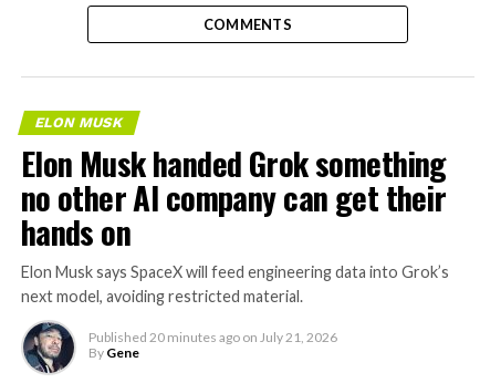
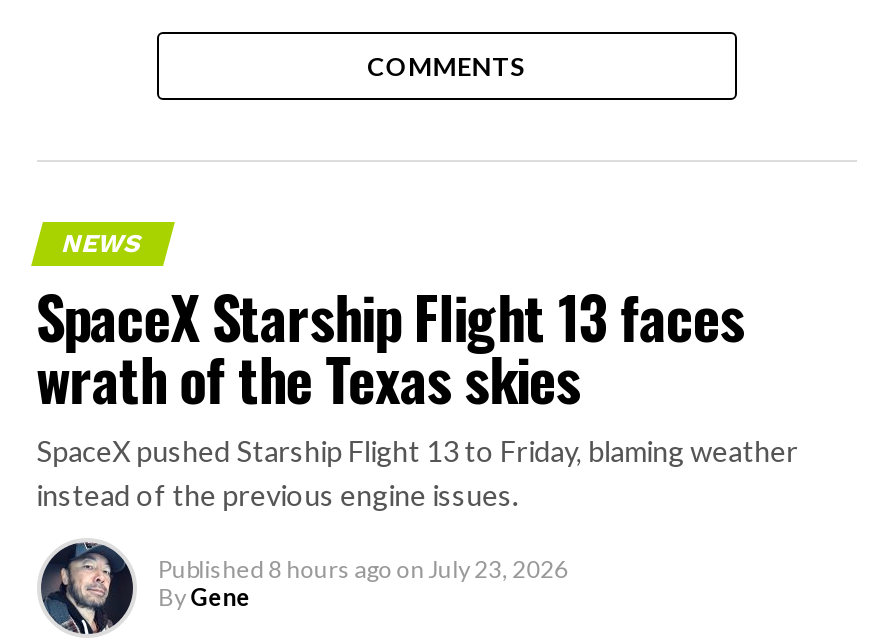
- ELON MUSK
- Elon Musk handed Grok something
- no other AI company can get their
- hands on
- Elon Musk says SpaceX will feed engineering data into Grok’s
- next model, avoiding restricted material.
+ NEWS
+ SpaceX Starship Flight 13 faces
+ wrath of the Texas skies
+ SpaceX pushed Starship Flight 13 to Friday, blaming weather
+ instead of the previous engine issues.

- Published 20 minutes ago on July 21, 2026
+ Published 8 hours ago on July 23, 2026
